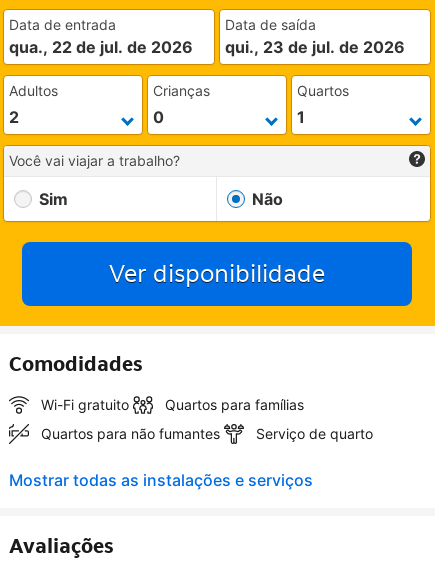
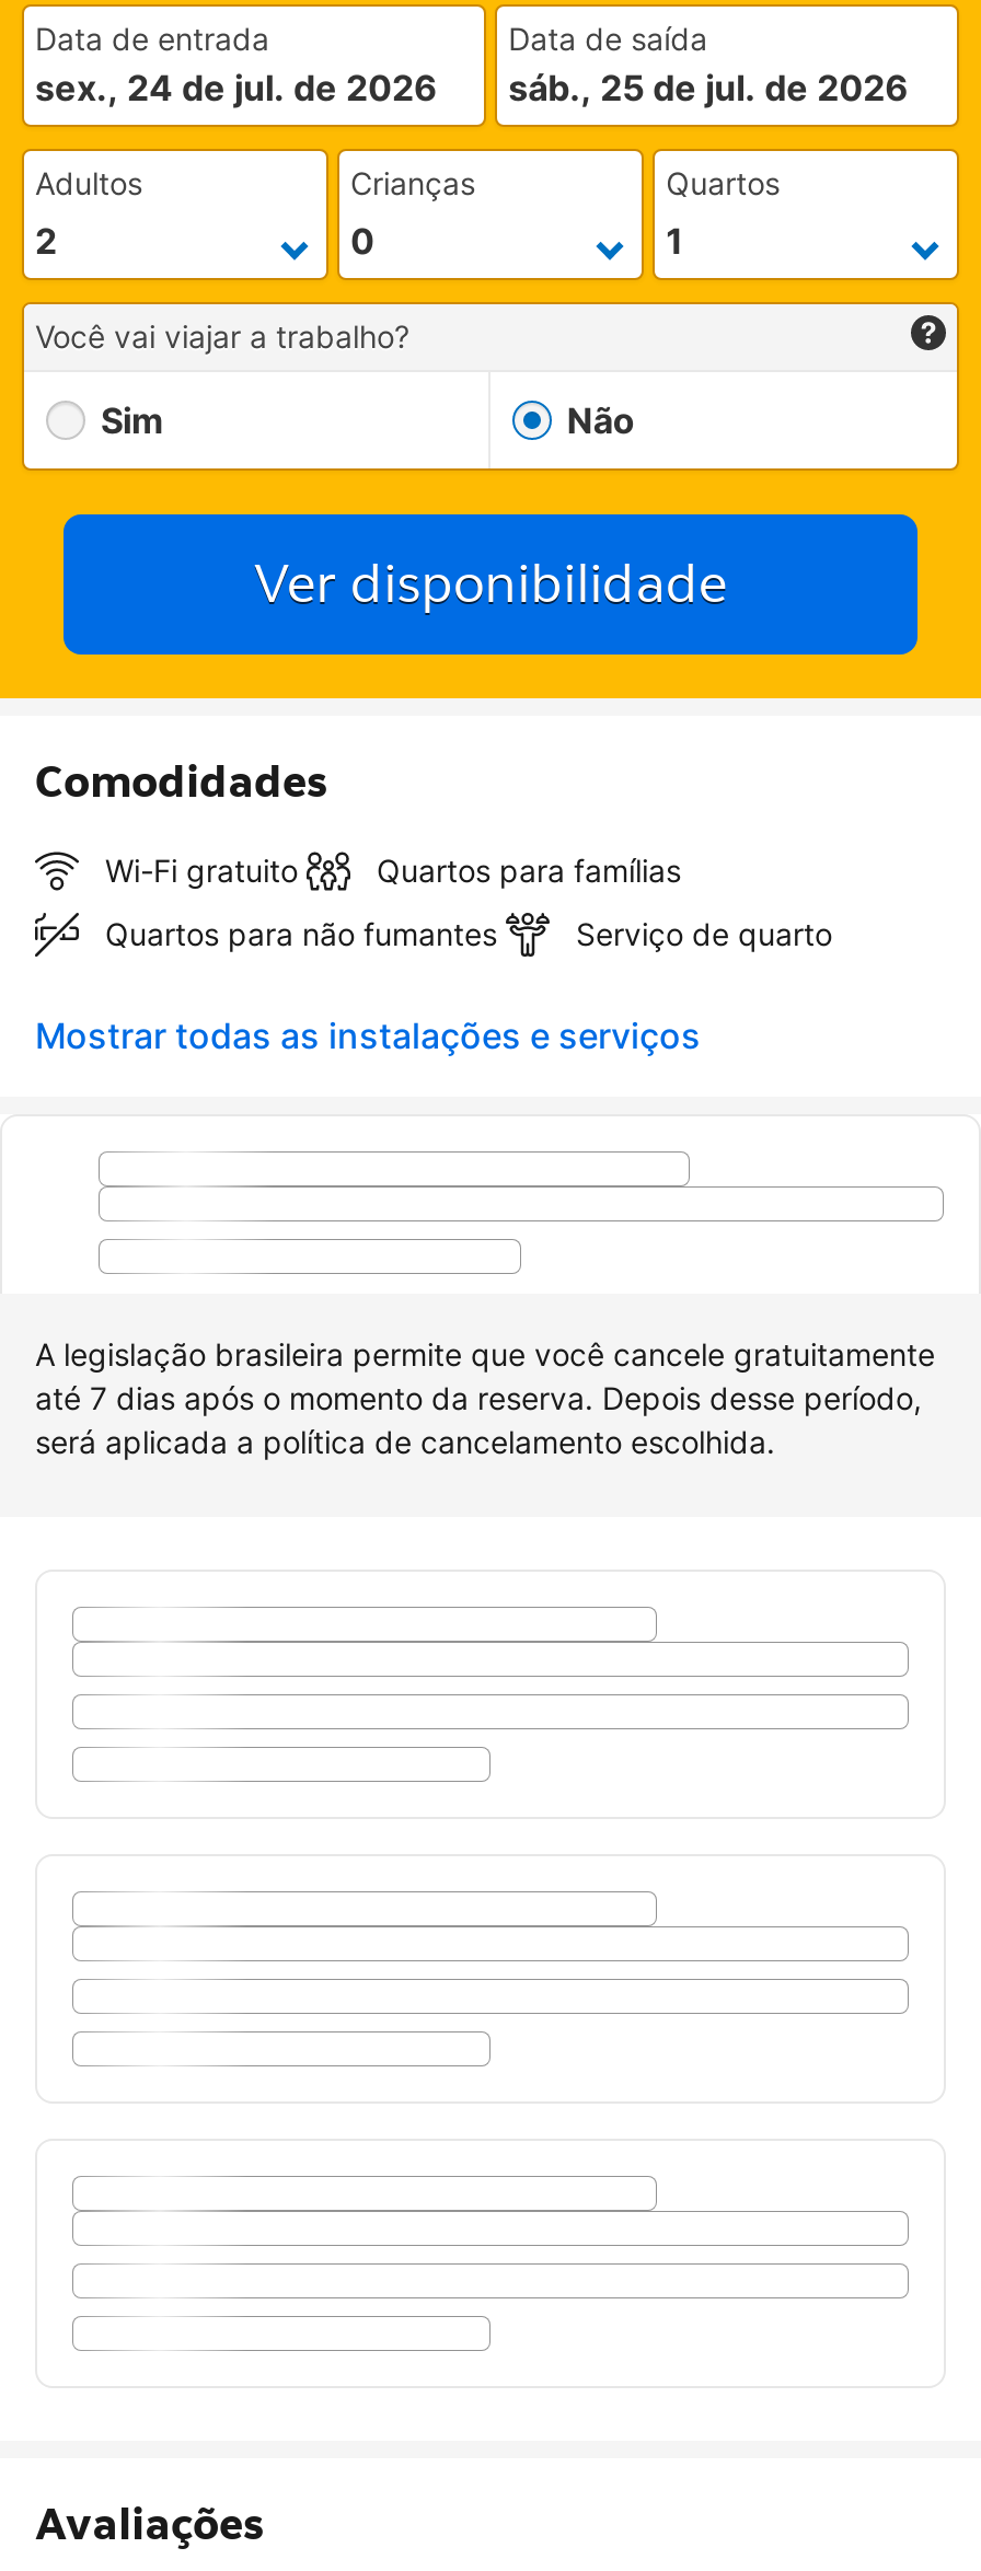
- qua., 22 de jul. de 2026
+ sex., 24 de jul. de 2026

- qui., 23 de jul. de 2026
+ sáb., 25 de jul. de 2026

+ A legislação brasileira permite que você cancele gratuitamente
+ até 7 dias após o momento da reserva. Depois desse período,
+ será aplicada a política de cancelamento escolhida.
